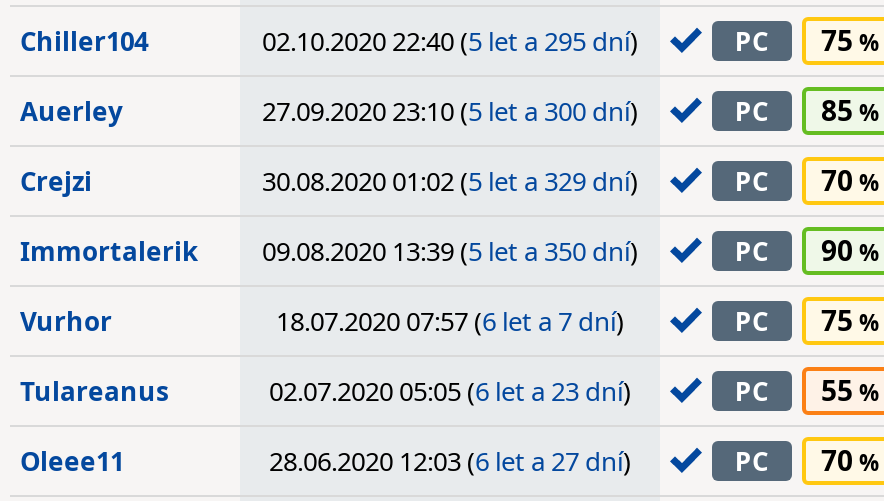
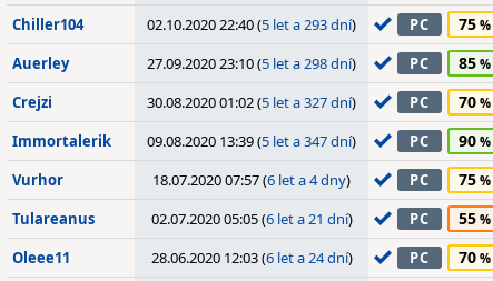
- 02.10.2020 22:40 (5 let a 295 dní)
+ 02.10.2020 22:40 (5 let a 293 dní)

- 27.09.2020 23:10 (5 let a 300 dní)
+ 27.09.2020 23:10 (5 let a 298 dní)

- 30.08.2020 01:02 (5 let a 329 dní)
+ 30.08.2020 01:02 (5 let a 327 dní)

- Immortalerik 09.08.2020 13:39 (5 let a 350 dní)
+ Immortalerik 09.08.2020 13:39 (5 let a 347 dní)

- 18.07.2020 07:57 (6 let a 7 dní)
+ 18.07.2020 07:57 (6 let a 4 dny)

- 02.07.2020 05:05 (6 let a 23 dní)
+ 02.07.2020 05:05 (6 let a 21 dní)

- 28.06.2020 12:03 (6 let a 27 dní)
+ 28.06.2020 12:03 (6 let a 24 dní)
